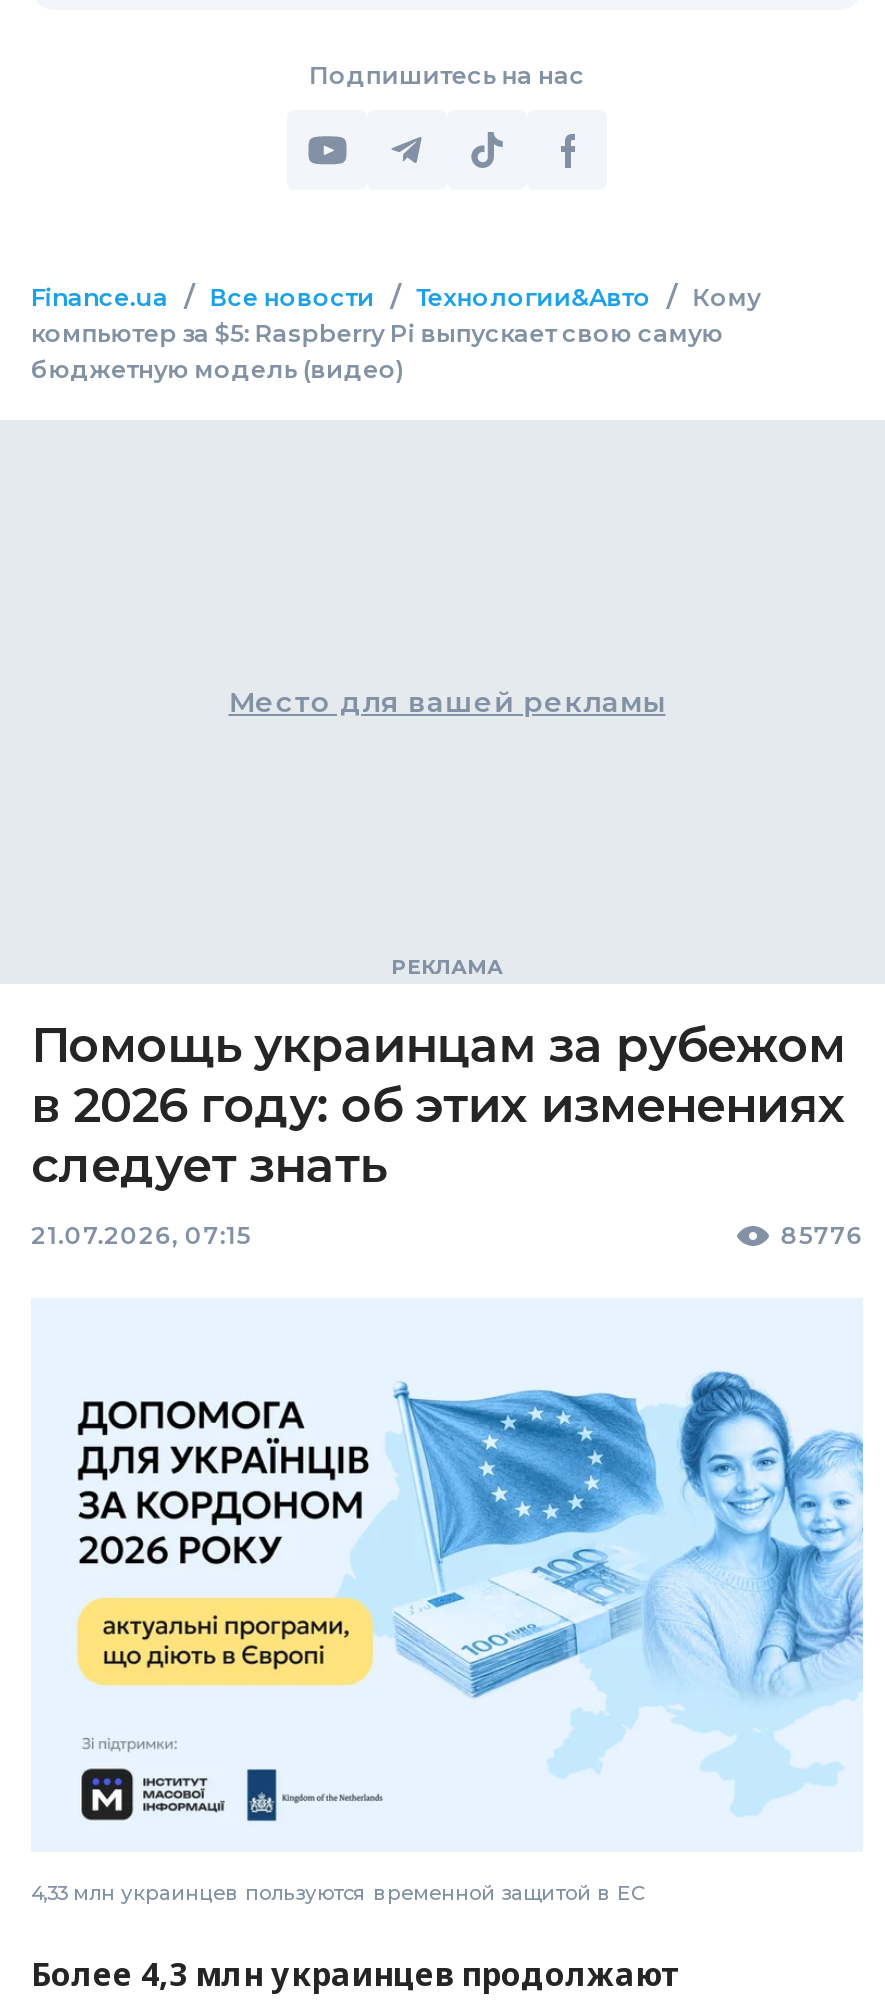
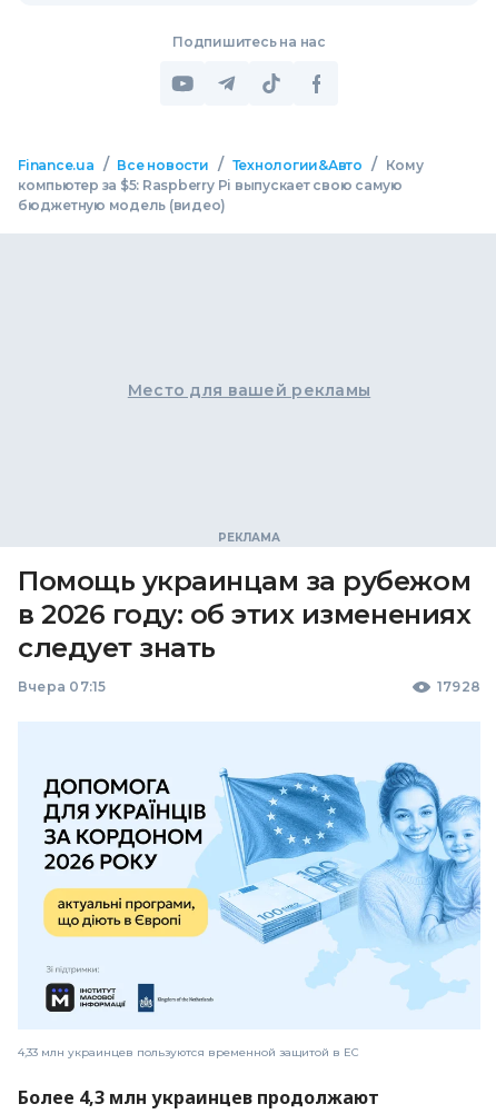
- 21.07.2026, 07:15
- 85776
+ Вчера 07:15
+ 17928
